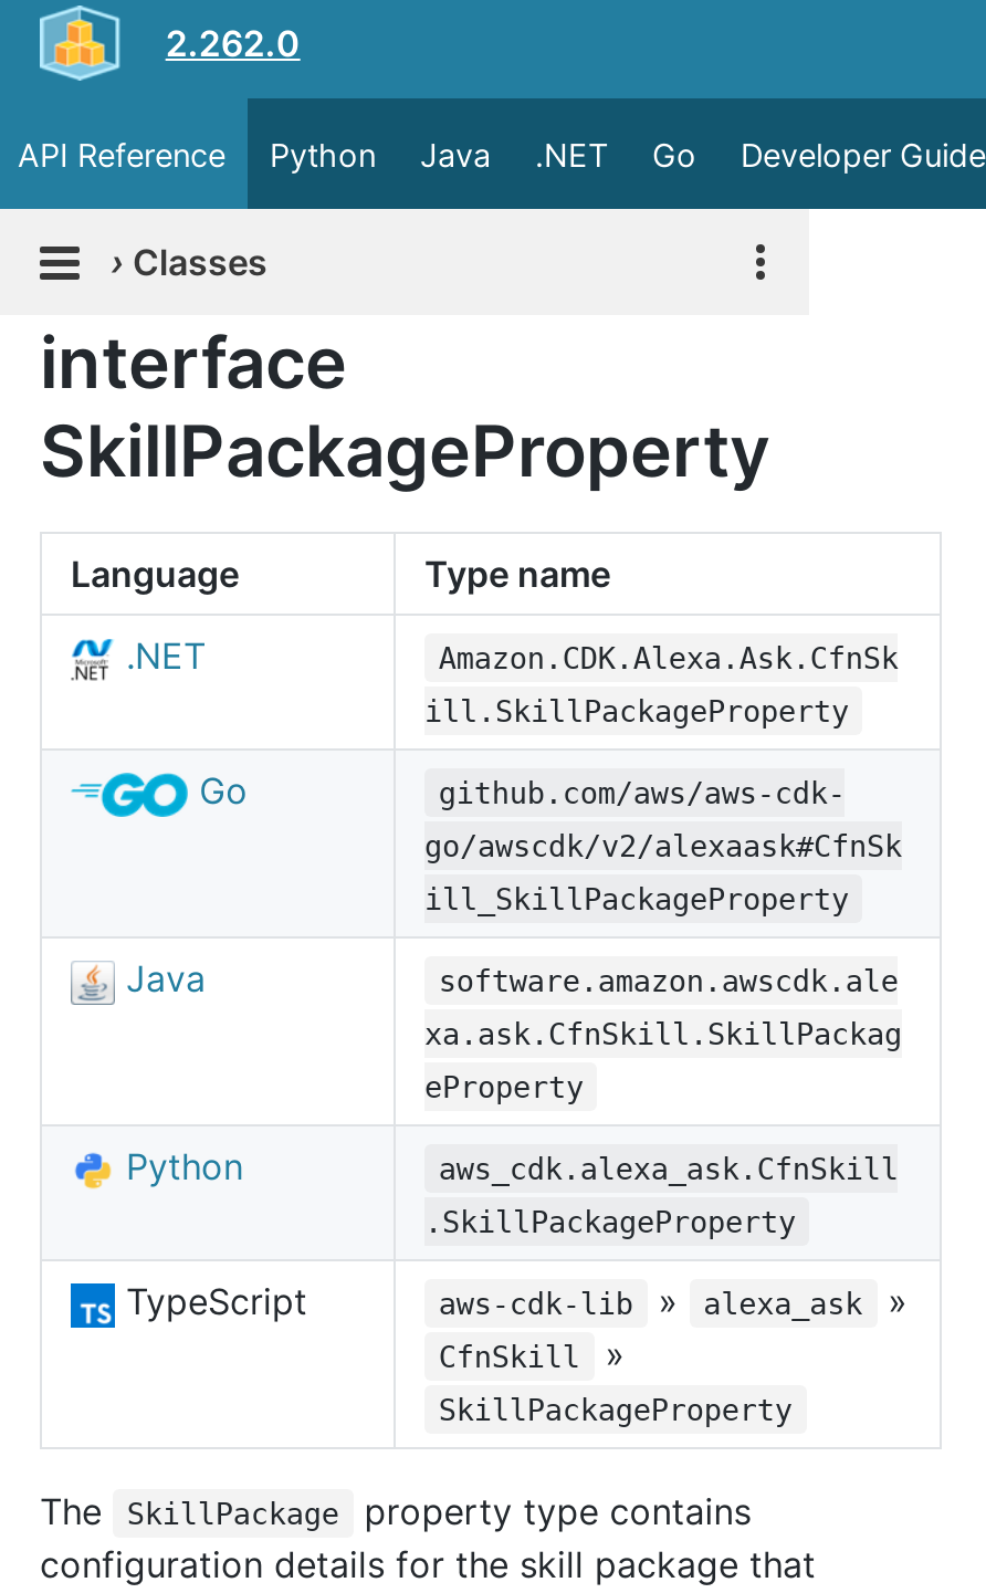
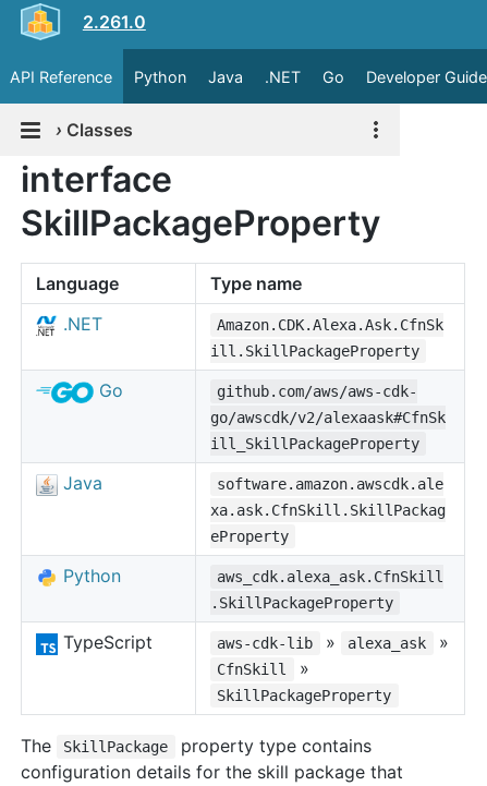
- 2.262.0
+ 2.261.0
